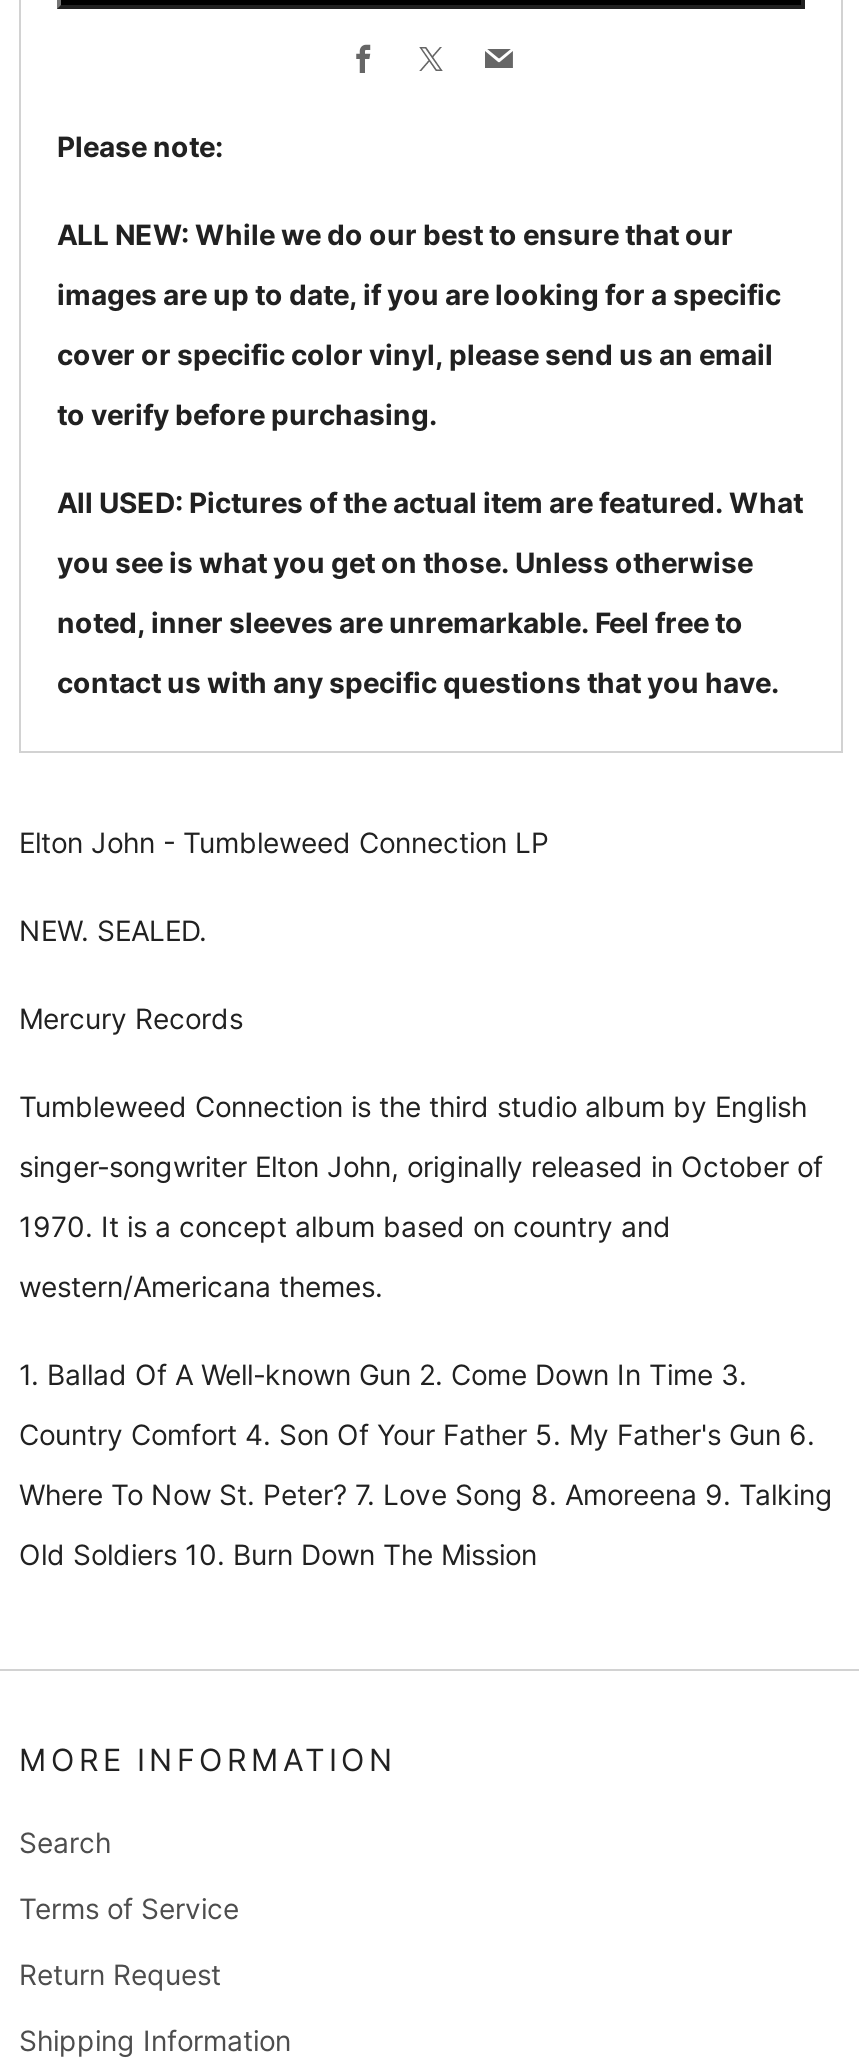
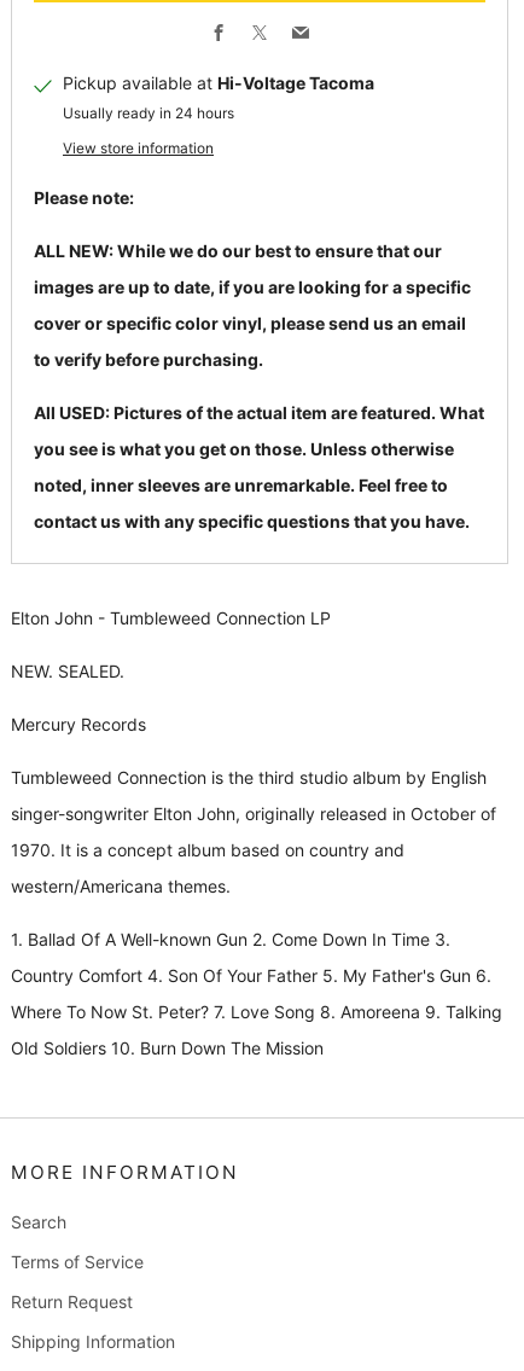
+ Pickup available at Hi-Voltage Tacoma
+ Usually ready in 24 hours
+ View store information
